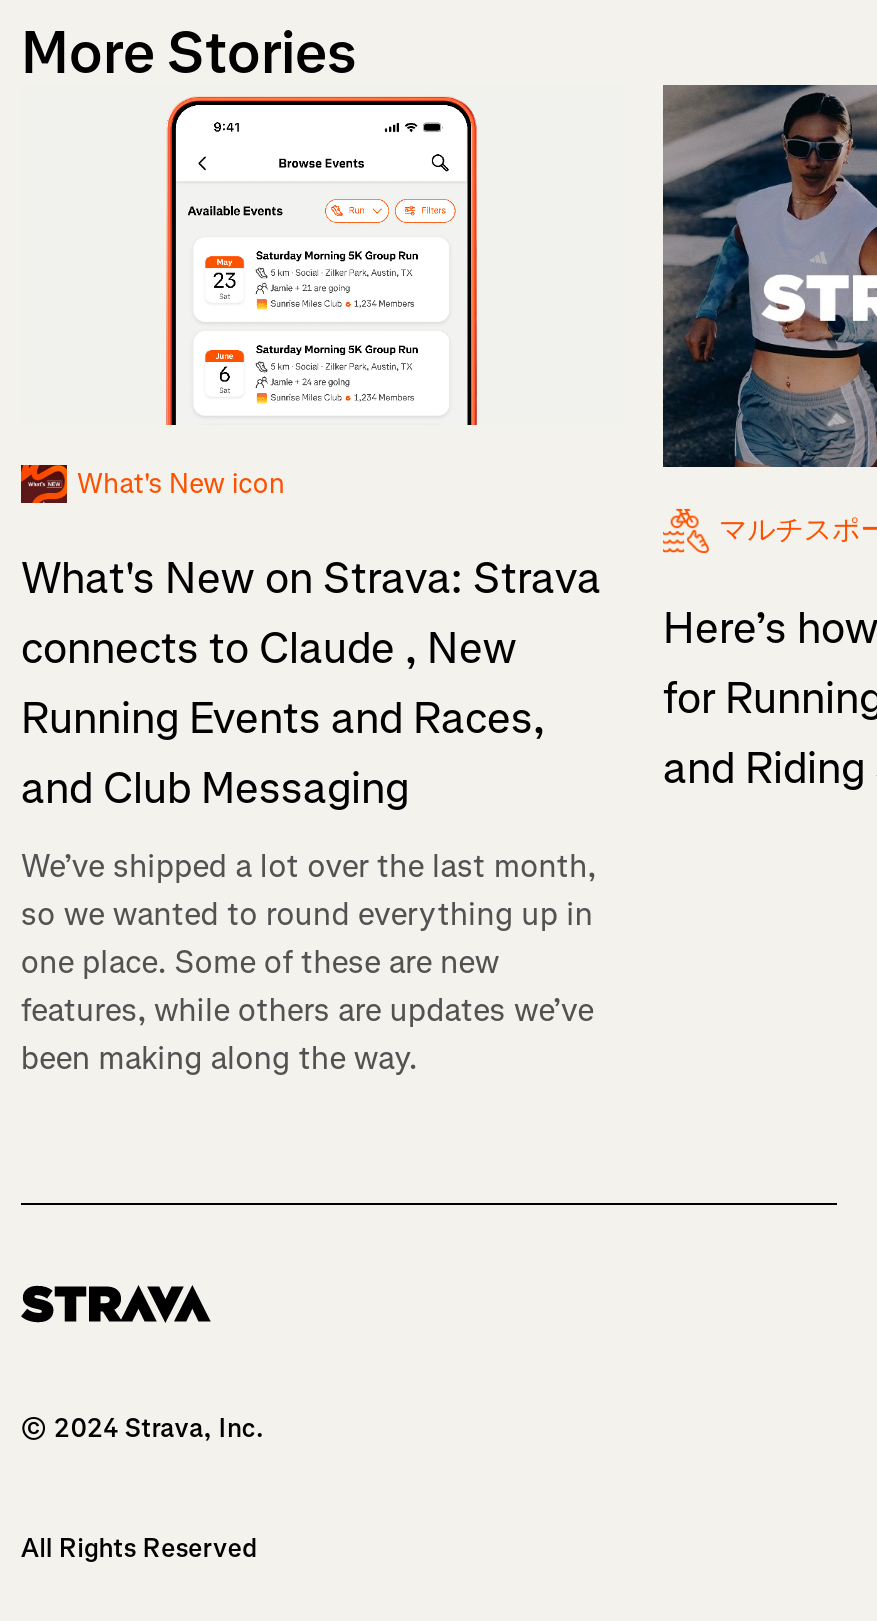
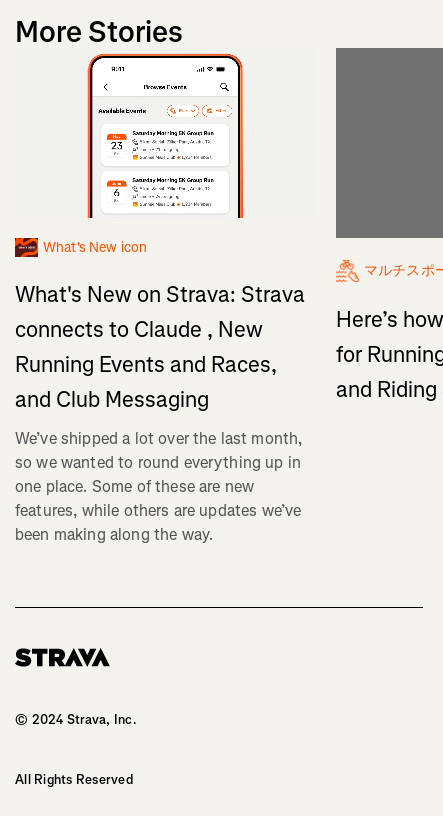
- [image]
